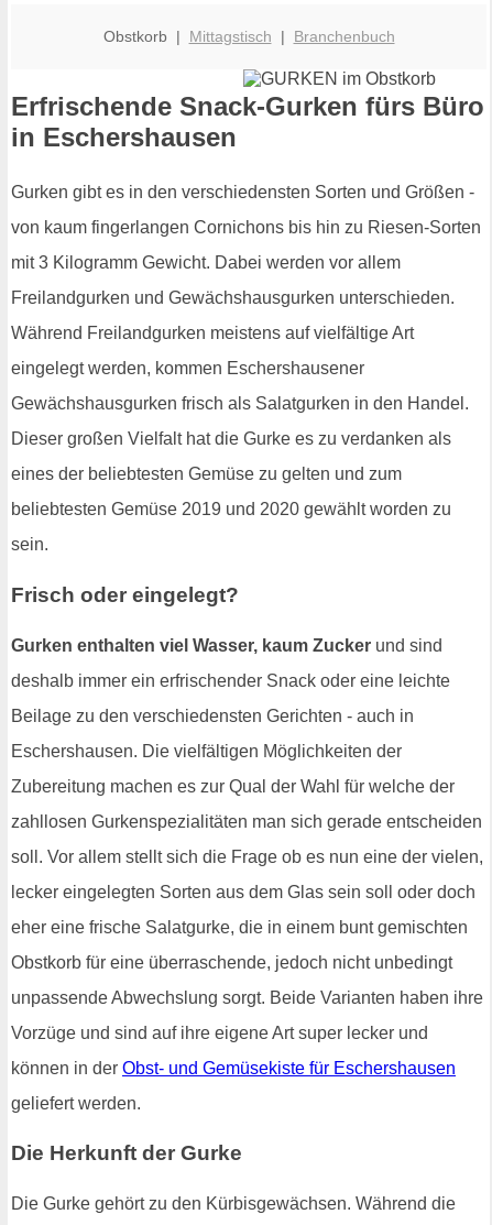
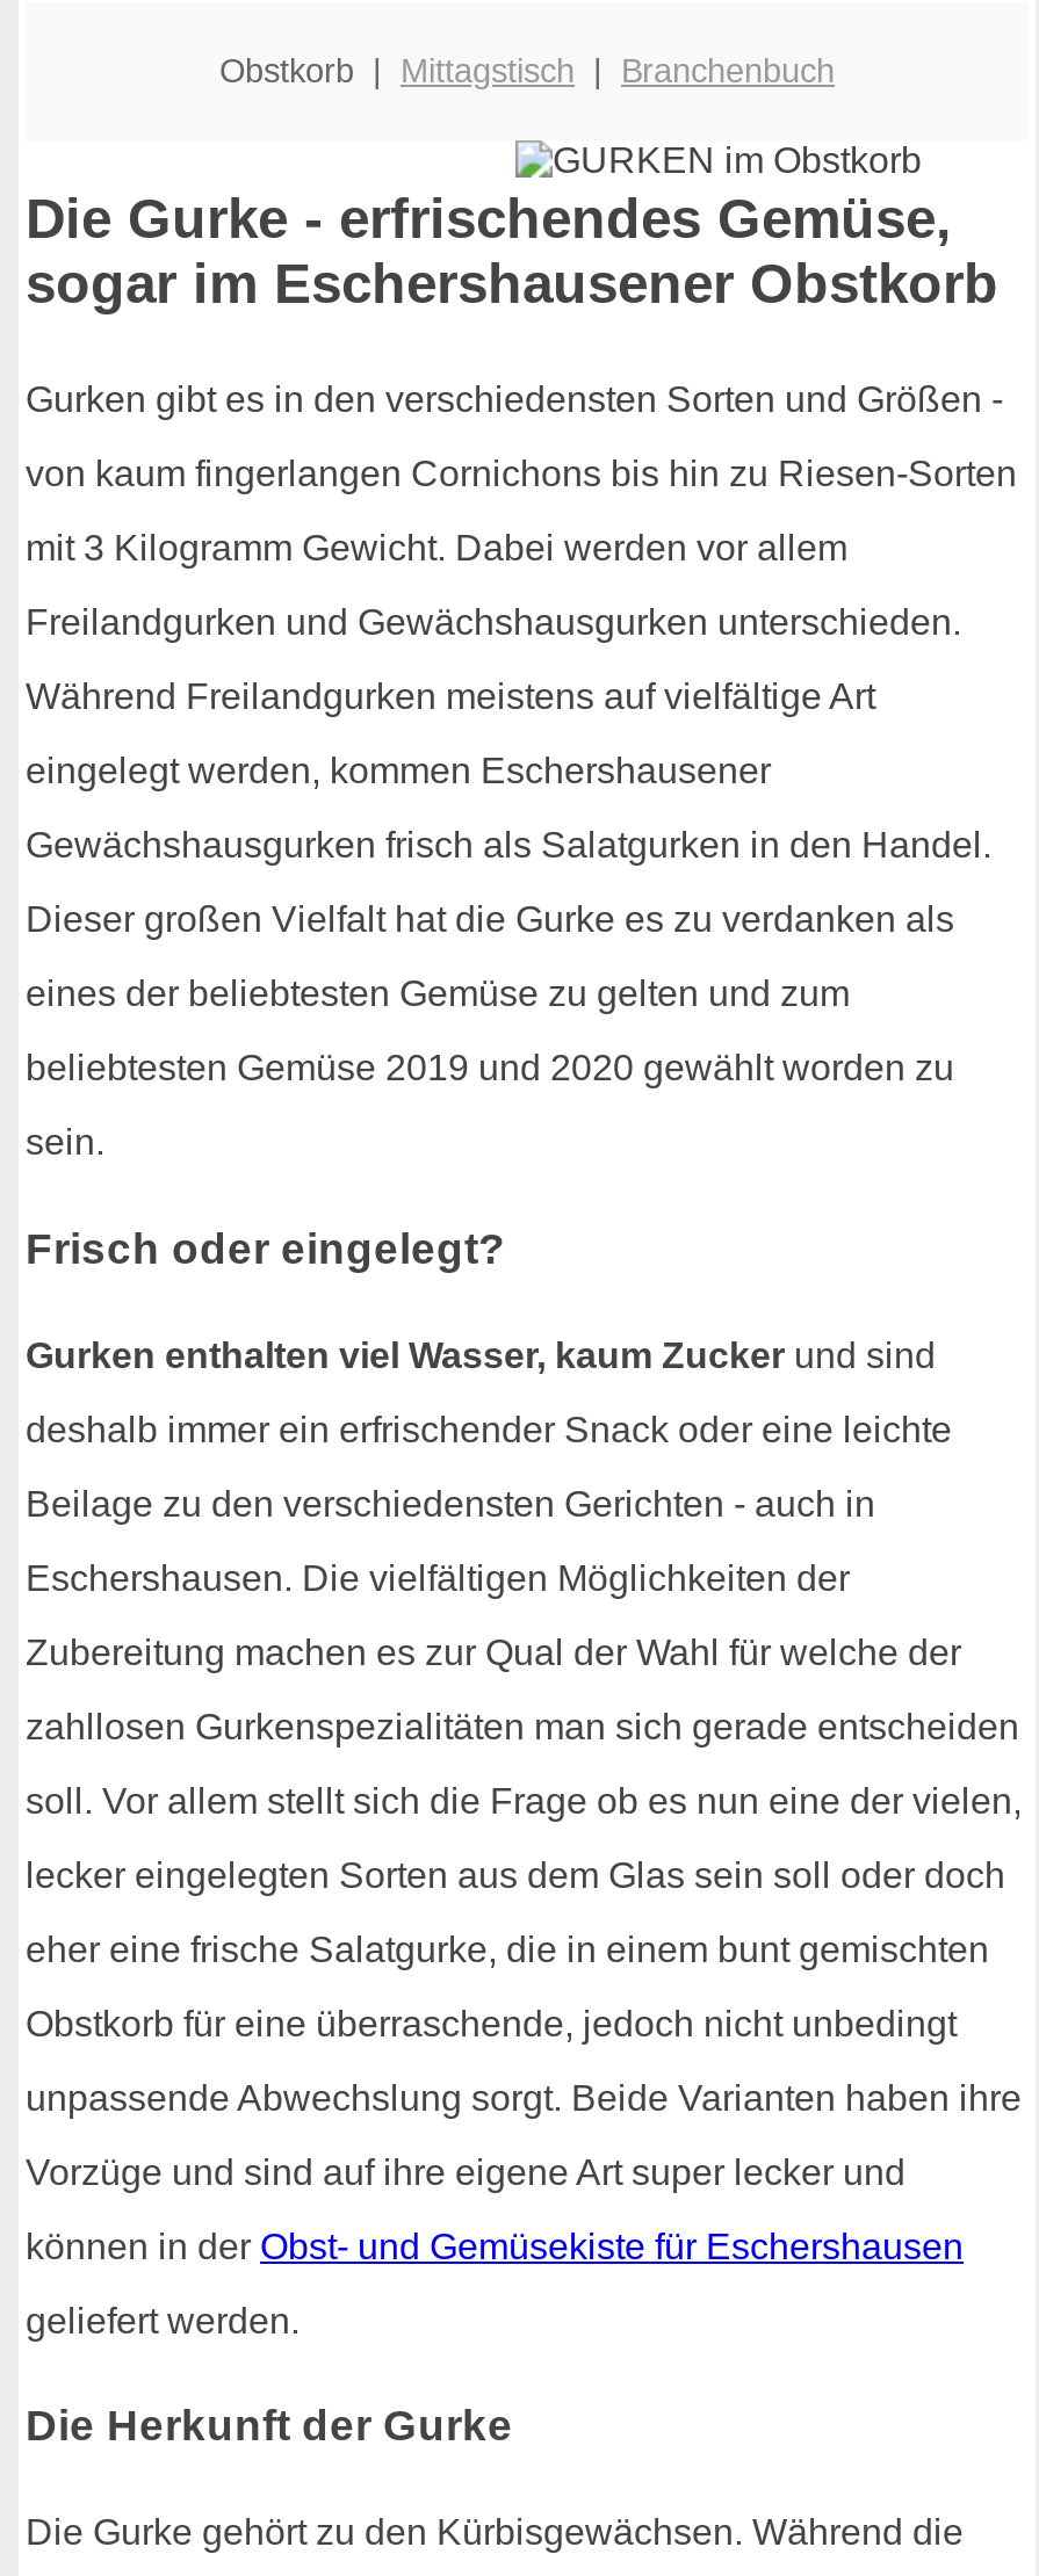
- Erfrischende Snack-Gurken fürs Büro
- in Eschershausen
+ Die Gurke - erfrischendes Gemüse,
+ sogar im Eschershausener Obstkorb
